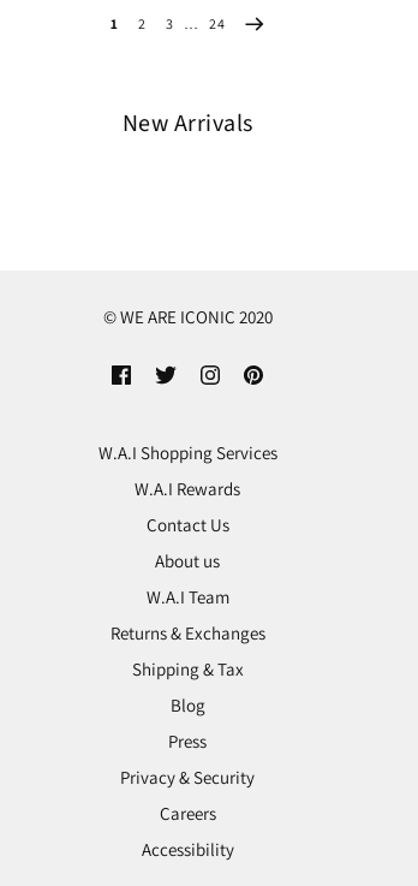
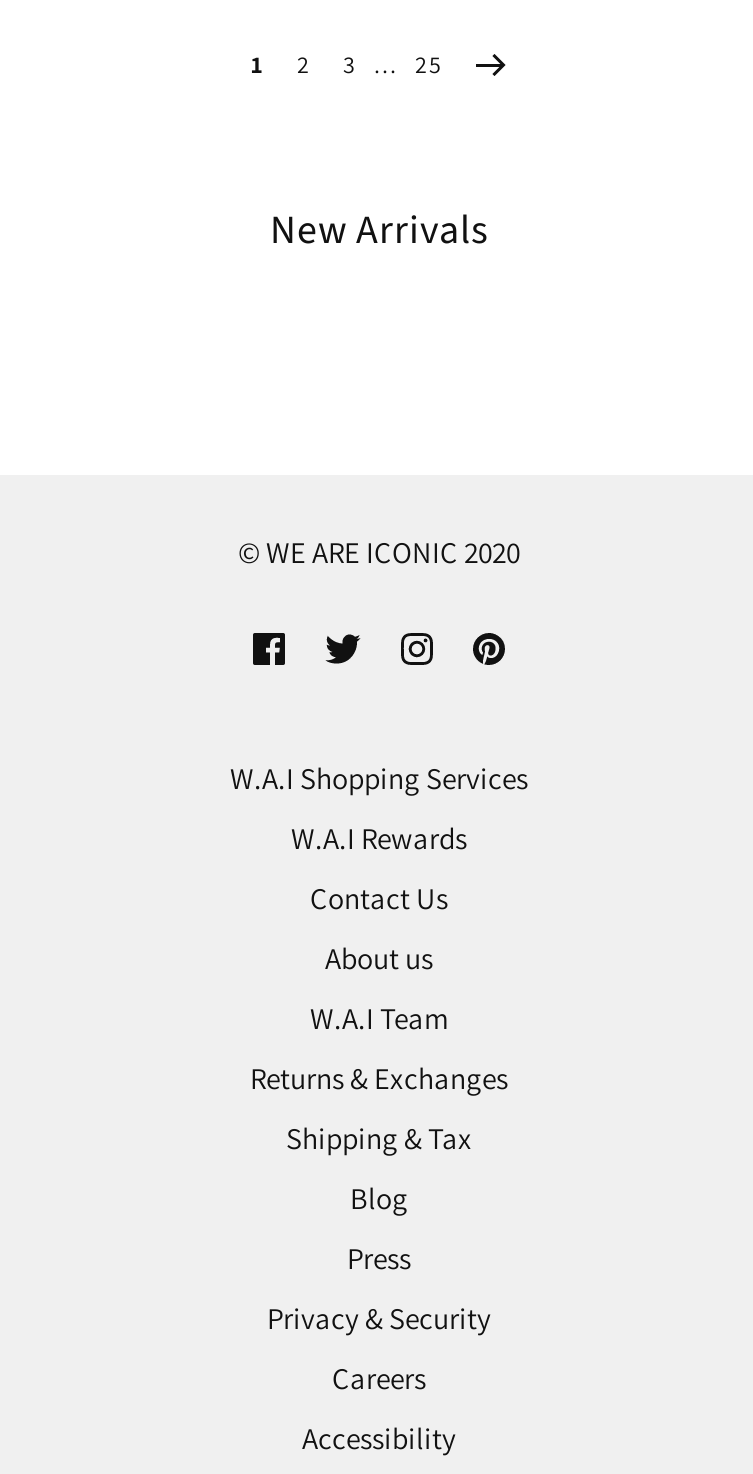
- 1 2 3 … 24
+ 1 2 3 … 25
